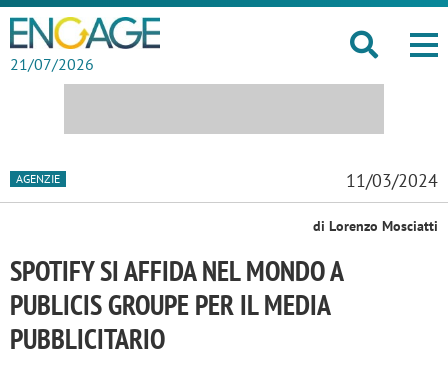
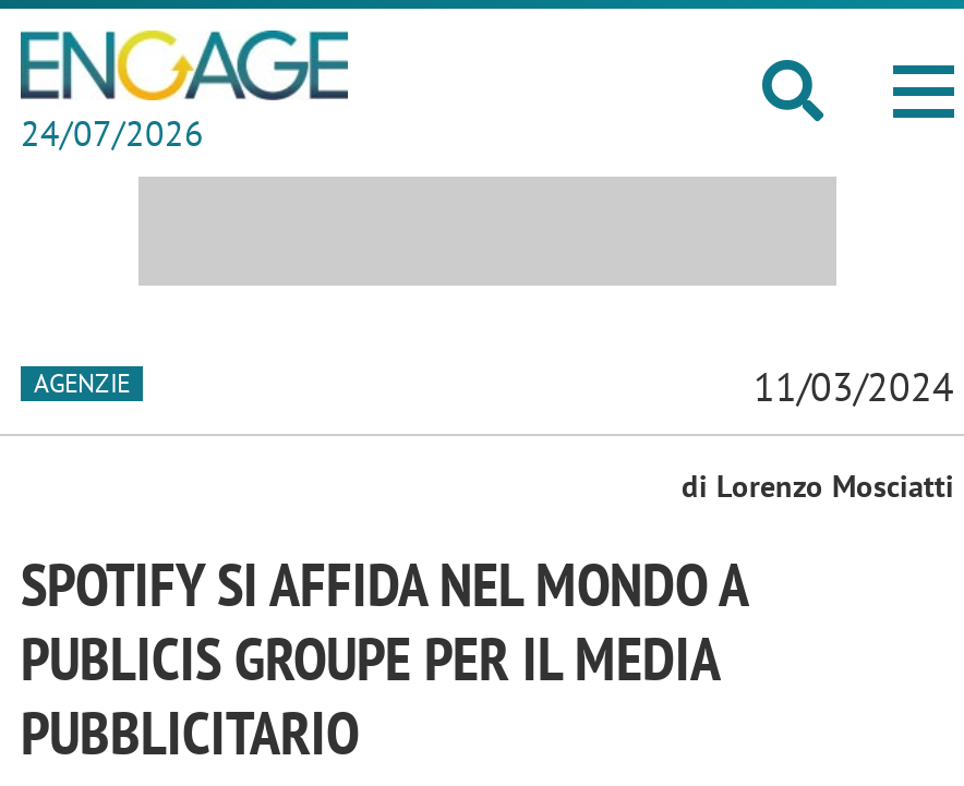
- 21/07/2026
+ 24/07/2026
